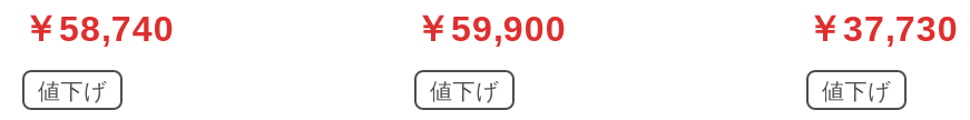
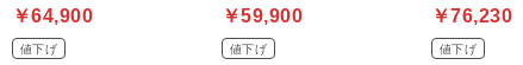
- ￥58,740
+ ￥64,900

- ￥37,730
+ ￥76,230
